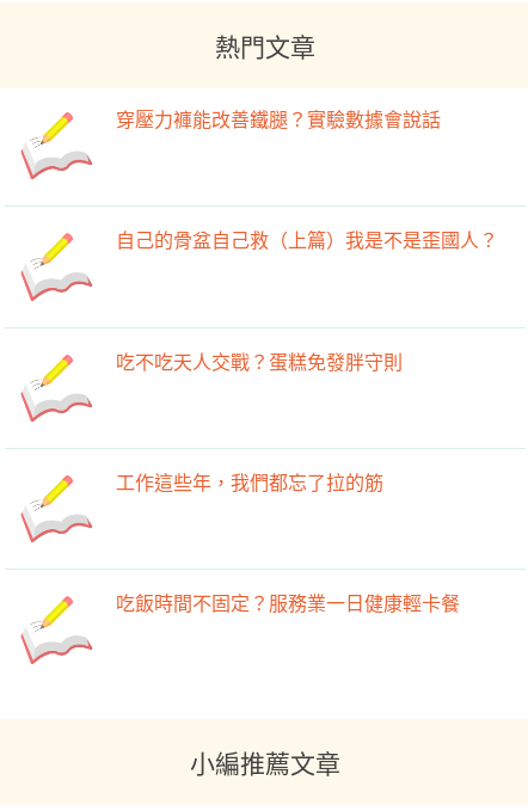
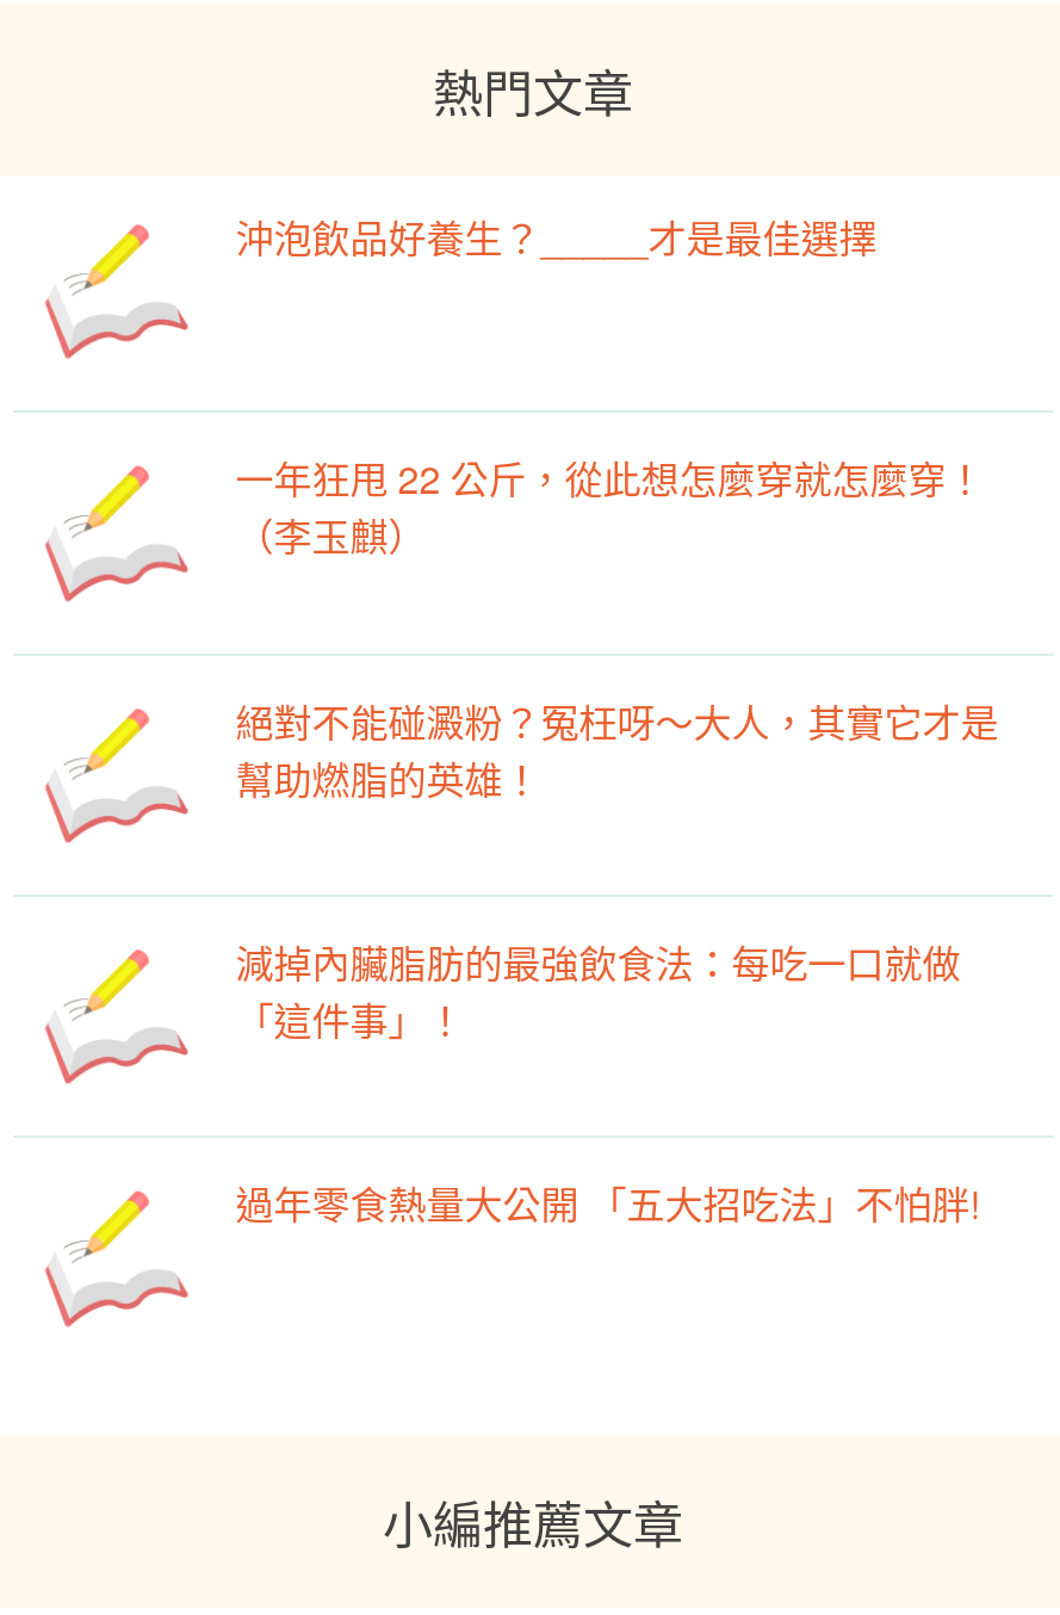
- 穿壓力褲能改善鐵腿？實驗數據會說話
+ 沖泡飲品好養生？_____才是最佳選擇

- 自己的骨盆自己救（上篇）我是不是歪國人？
+ 一年狂甩 22 公斤，從此想怎麼穿就怎麼穿！
+ （李玉麒）

- 吃不吃天人交戰？蛋糕免發胖守則
+ 絕對不能碰澱粉？冤枉呀～大人，其實它才是
+ 幫助燃脂的英雄！

- 工作這些年，我們都忘了拉的筋
+ 減掉內臟脂肪的最強飲食法：每吃一口就做
+ 「這件事」！

- 吃飯時間不固定？服務業一日健康輕卡餐
+ 過年零食熱量大公開 「五大招吃法」不怕胖!
